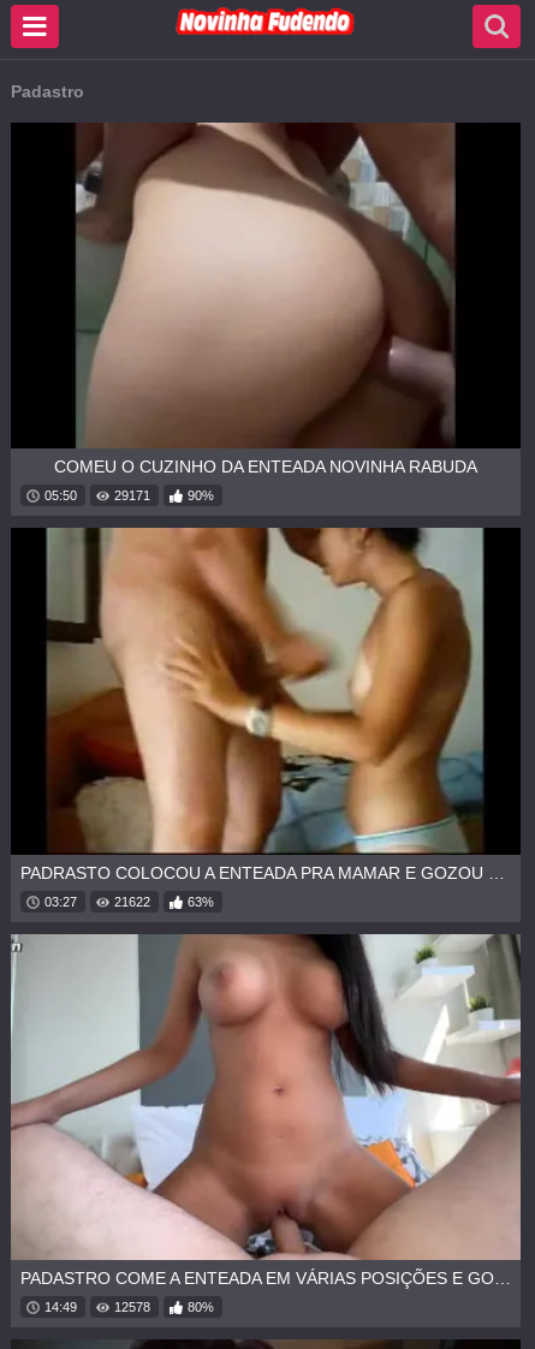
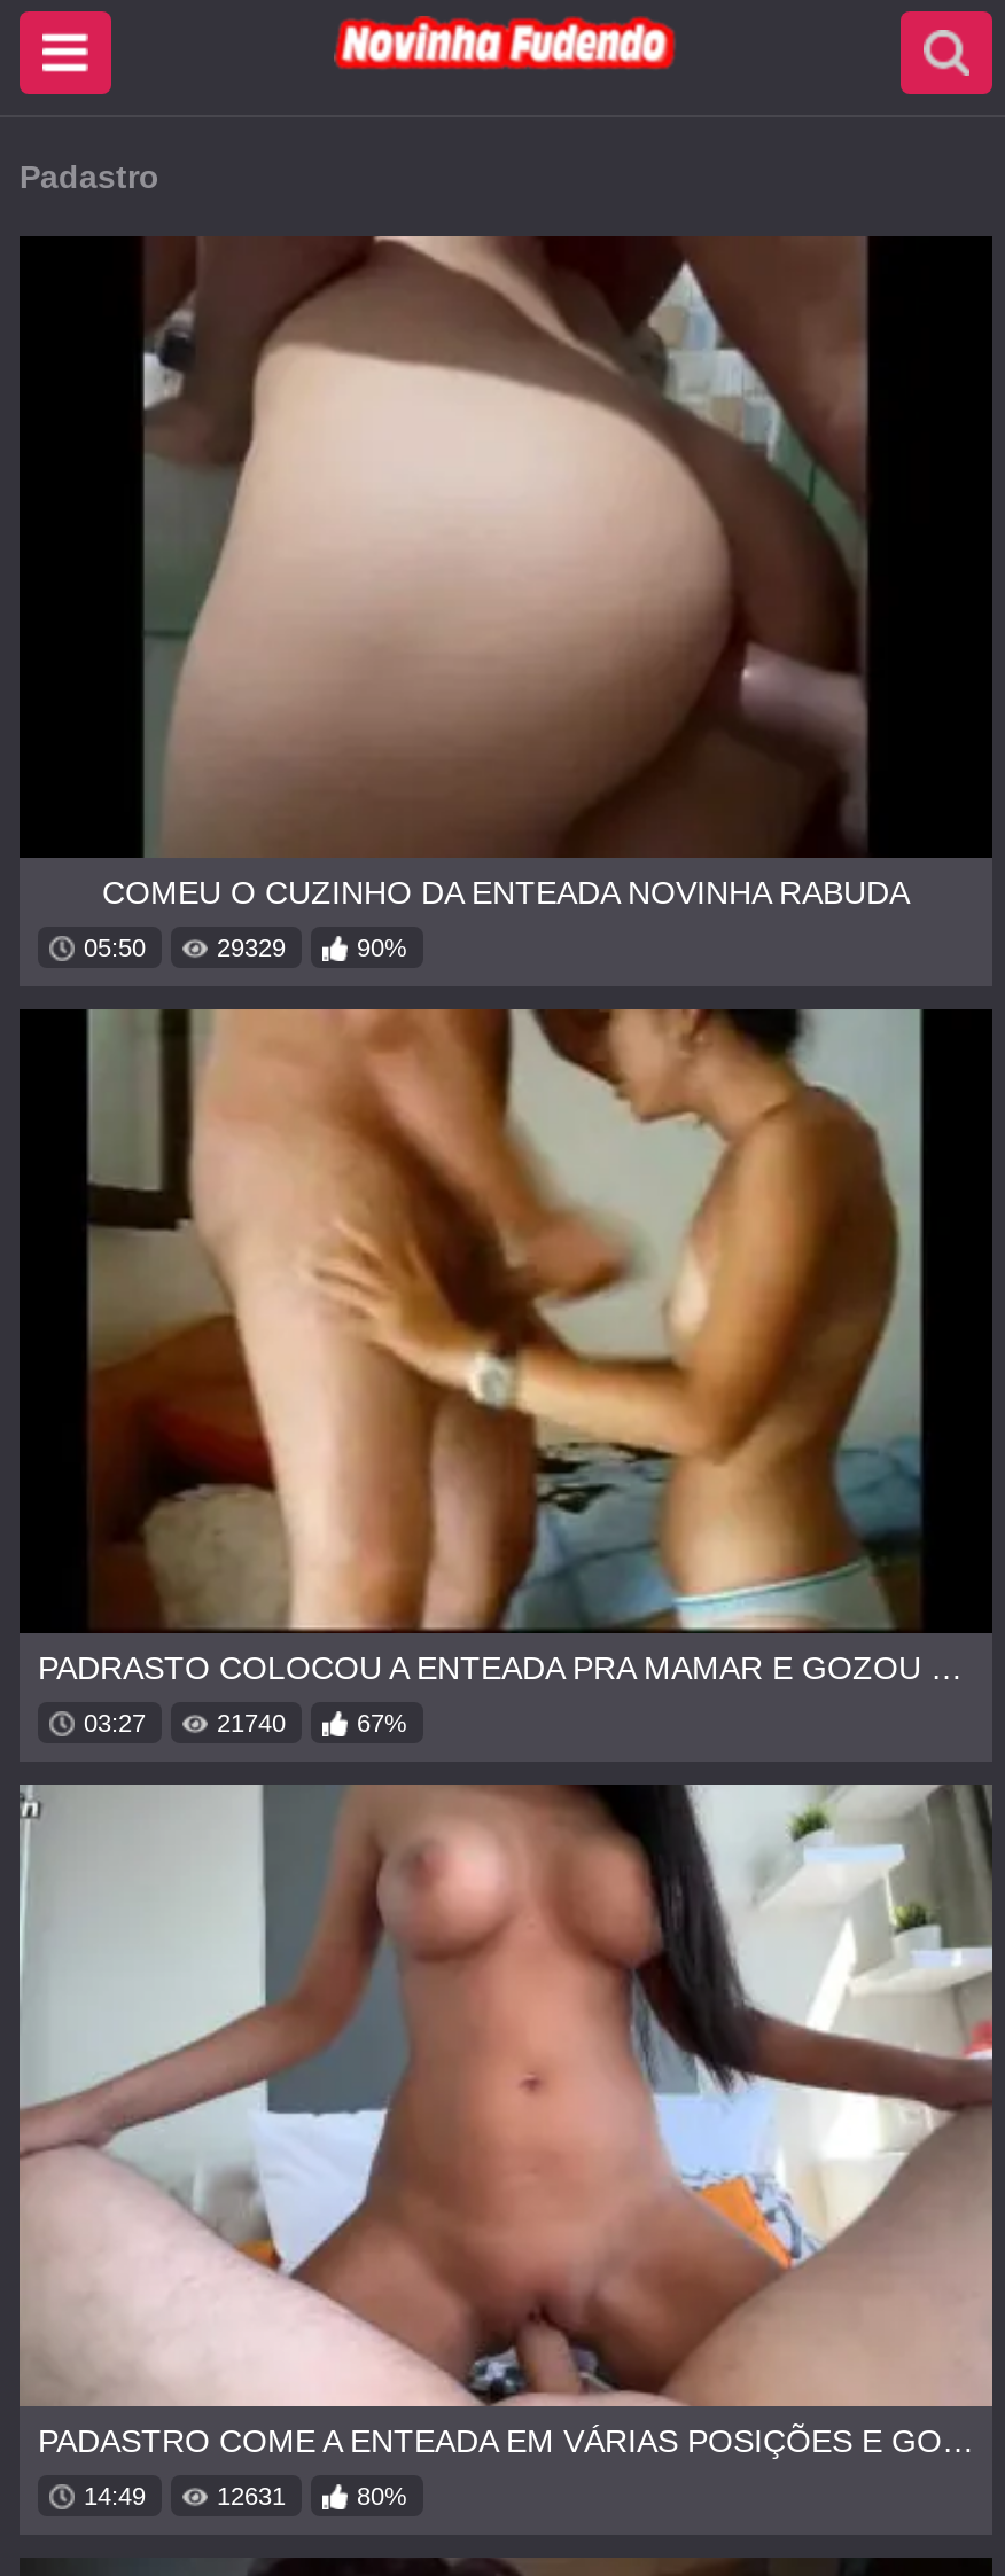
- 29171
+ 29329

- 21622
+ 21740

- 63%
+ 67%

- 12578
+ 12631
